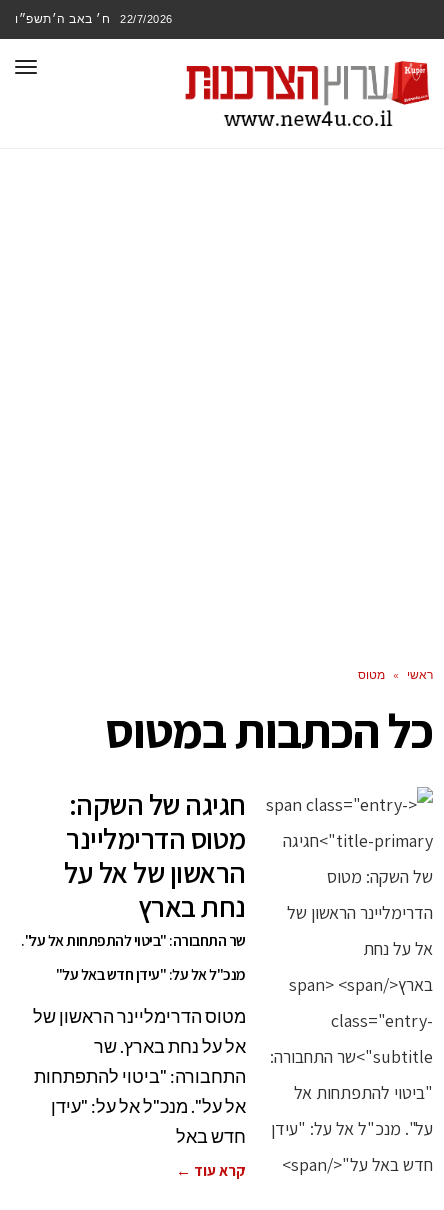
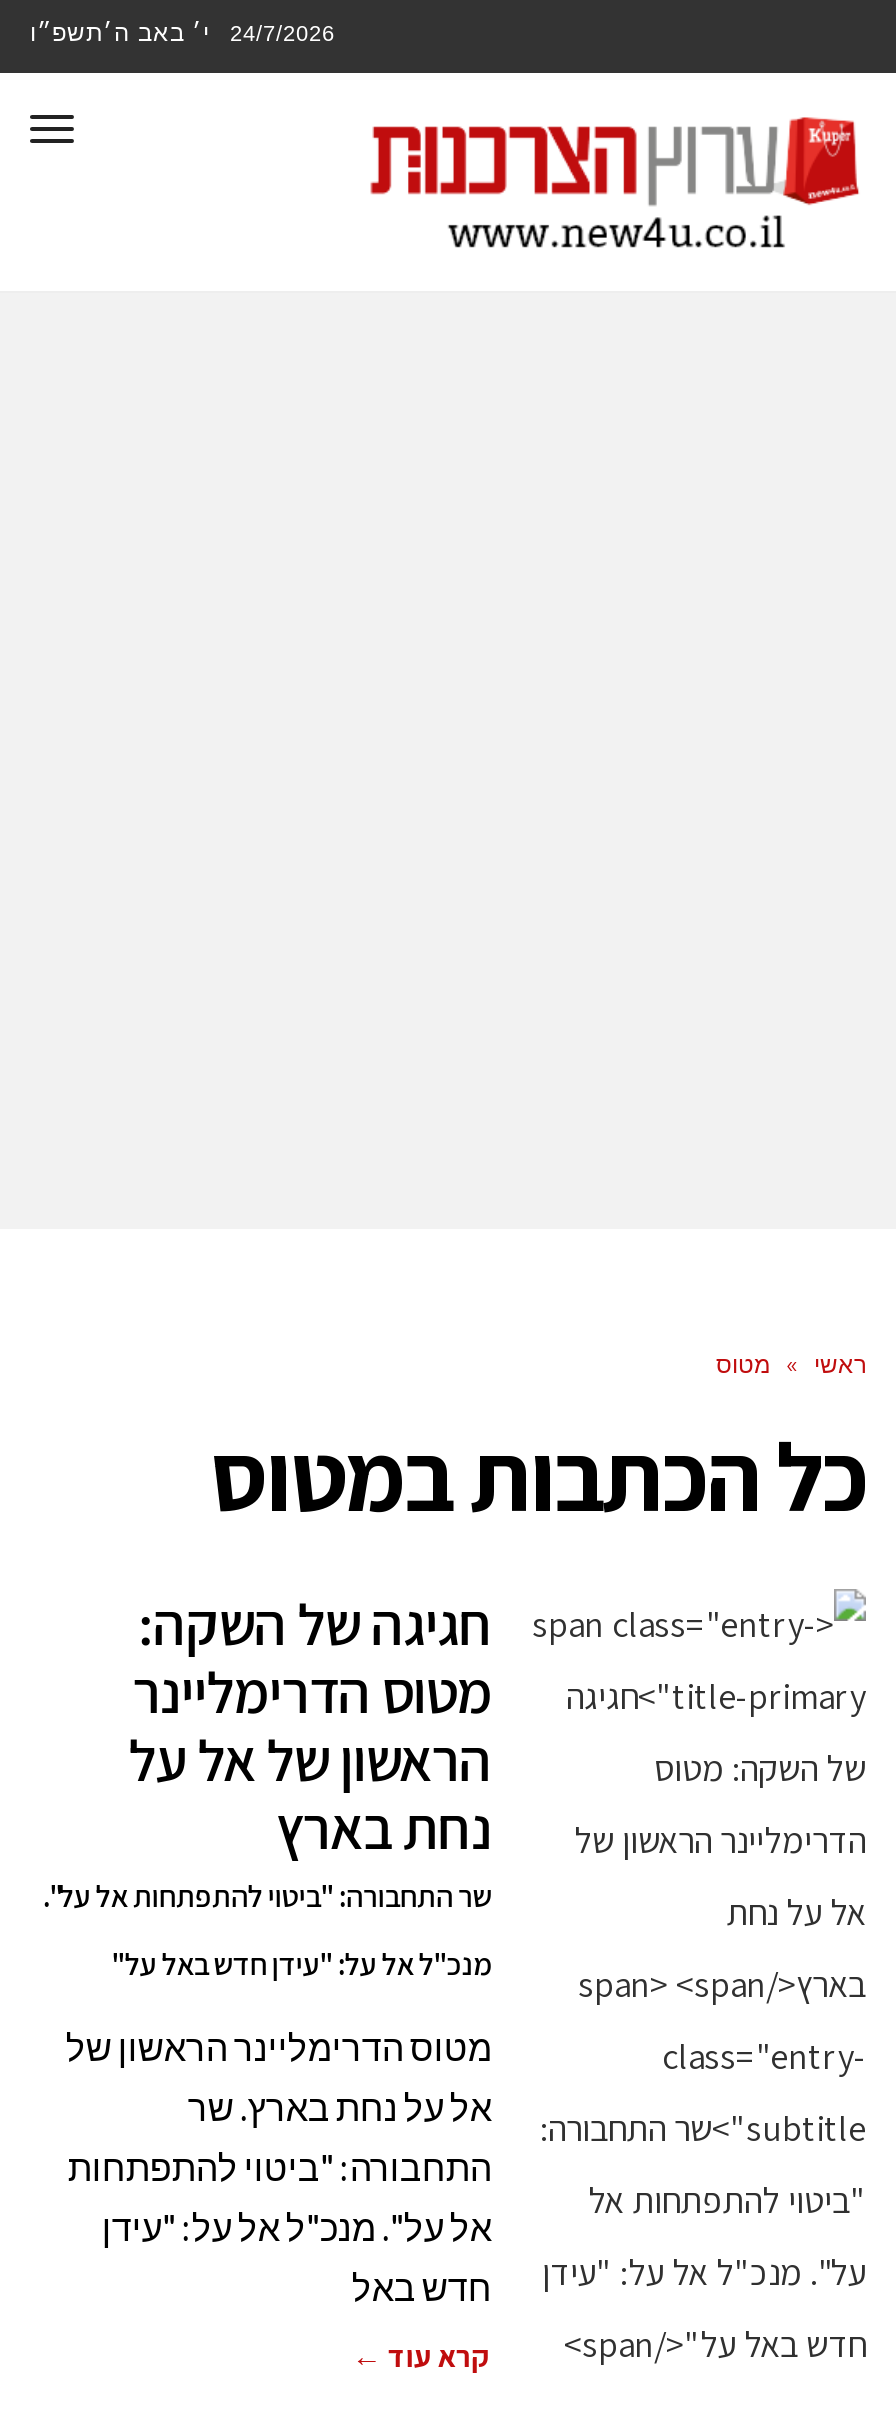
- ח׳ באב ה׳תשפ״ו
+ י׳ באב ה׳תשפ״ו

- 22/7/2026
+ 24/7/2026
